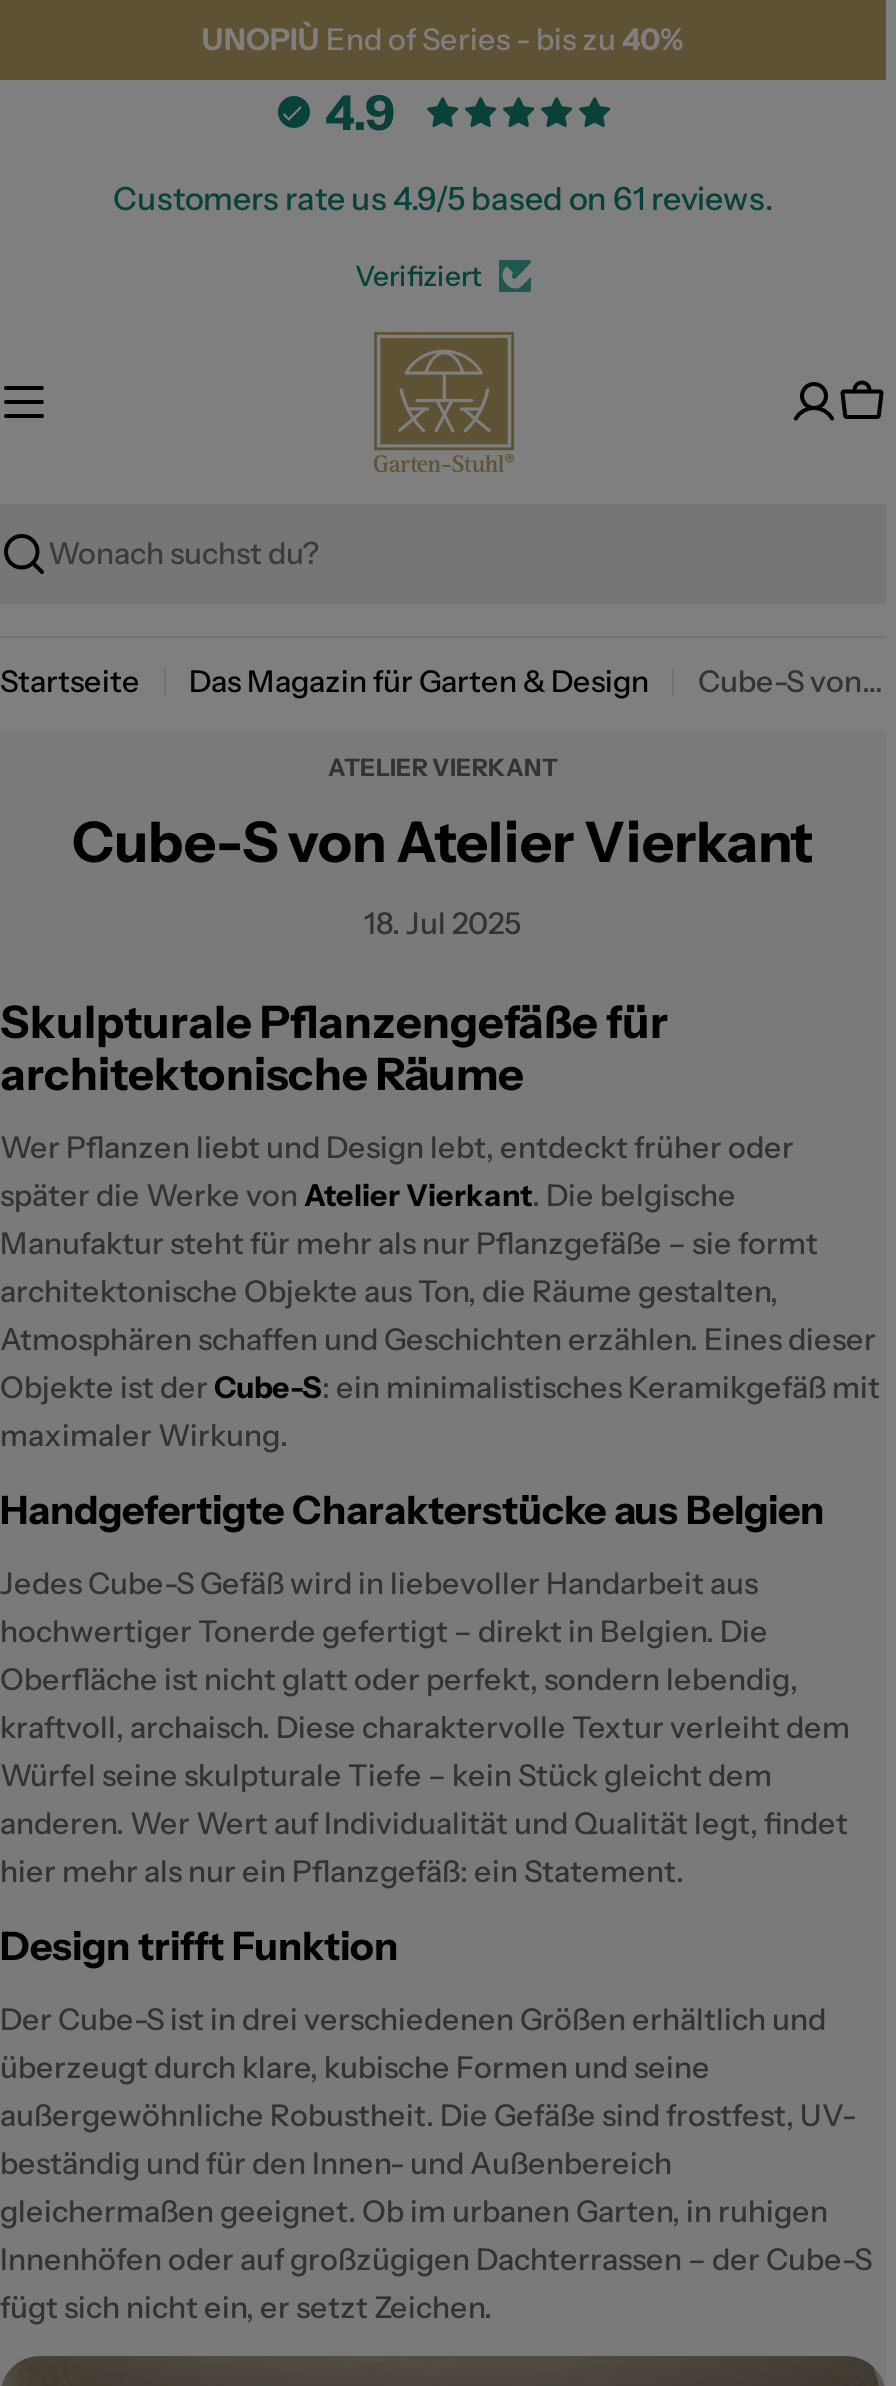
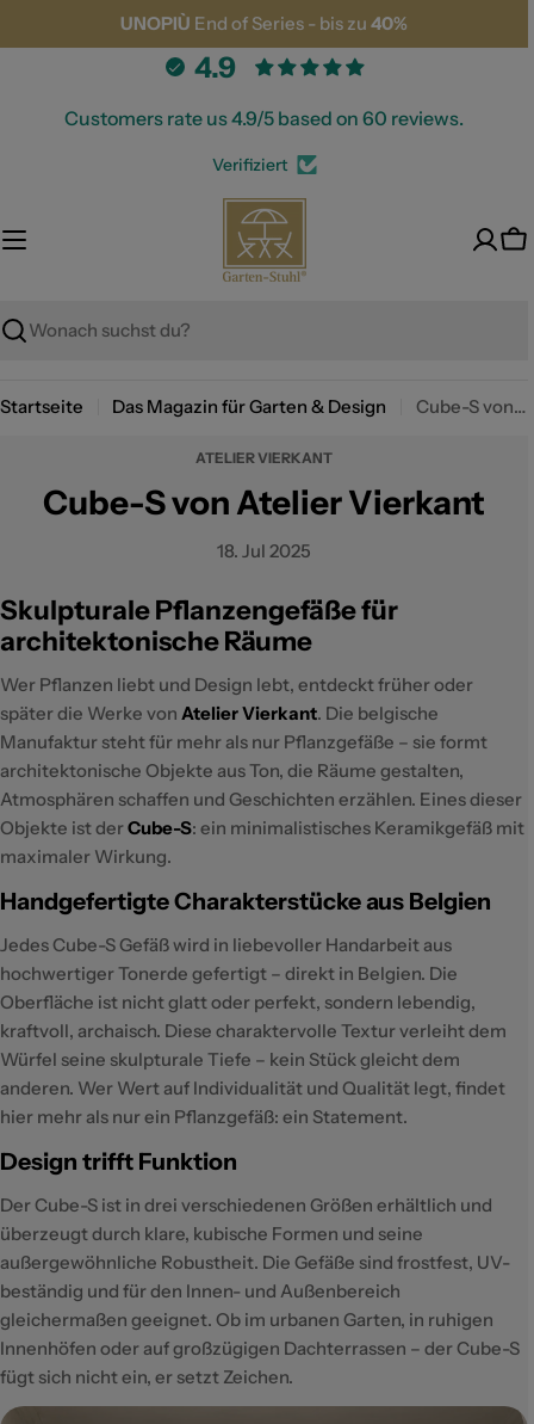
- Customers rate us 4.9/5 based on 61 reviews.
+ Customers rate us 4.9/5 based on 60 reviews.
